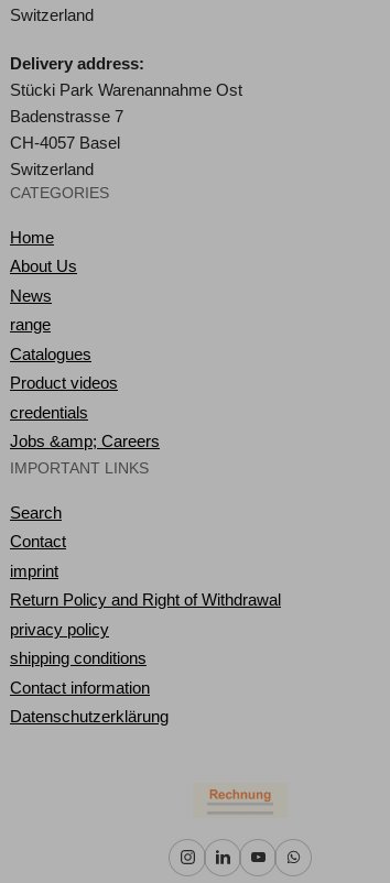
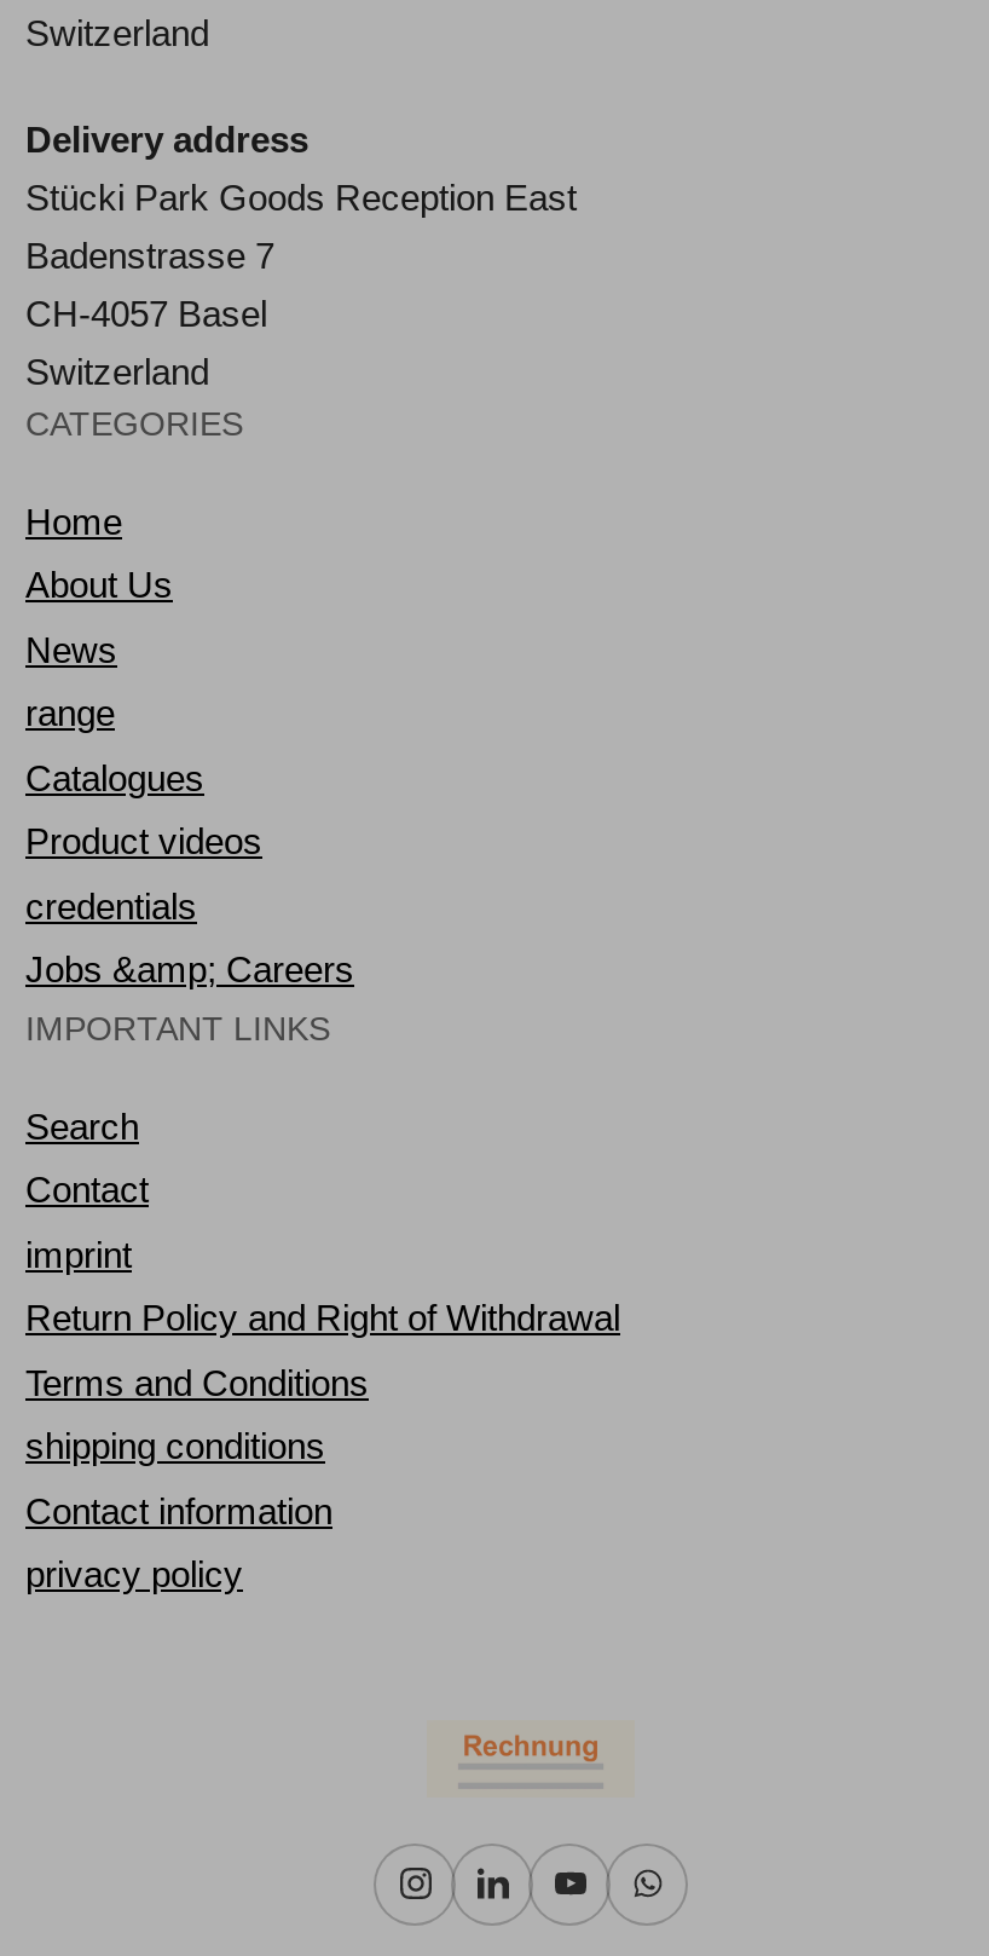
- Delivery address:
- Stücki Park Warenannahme Ost
+ Delivery address
+ Stücki Park Goods Reception East

+ Terms and Conditions

moved down: privacy policy

- Datenschutzerklärung
